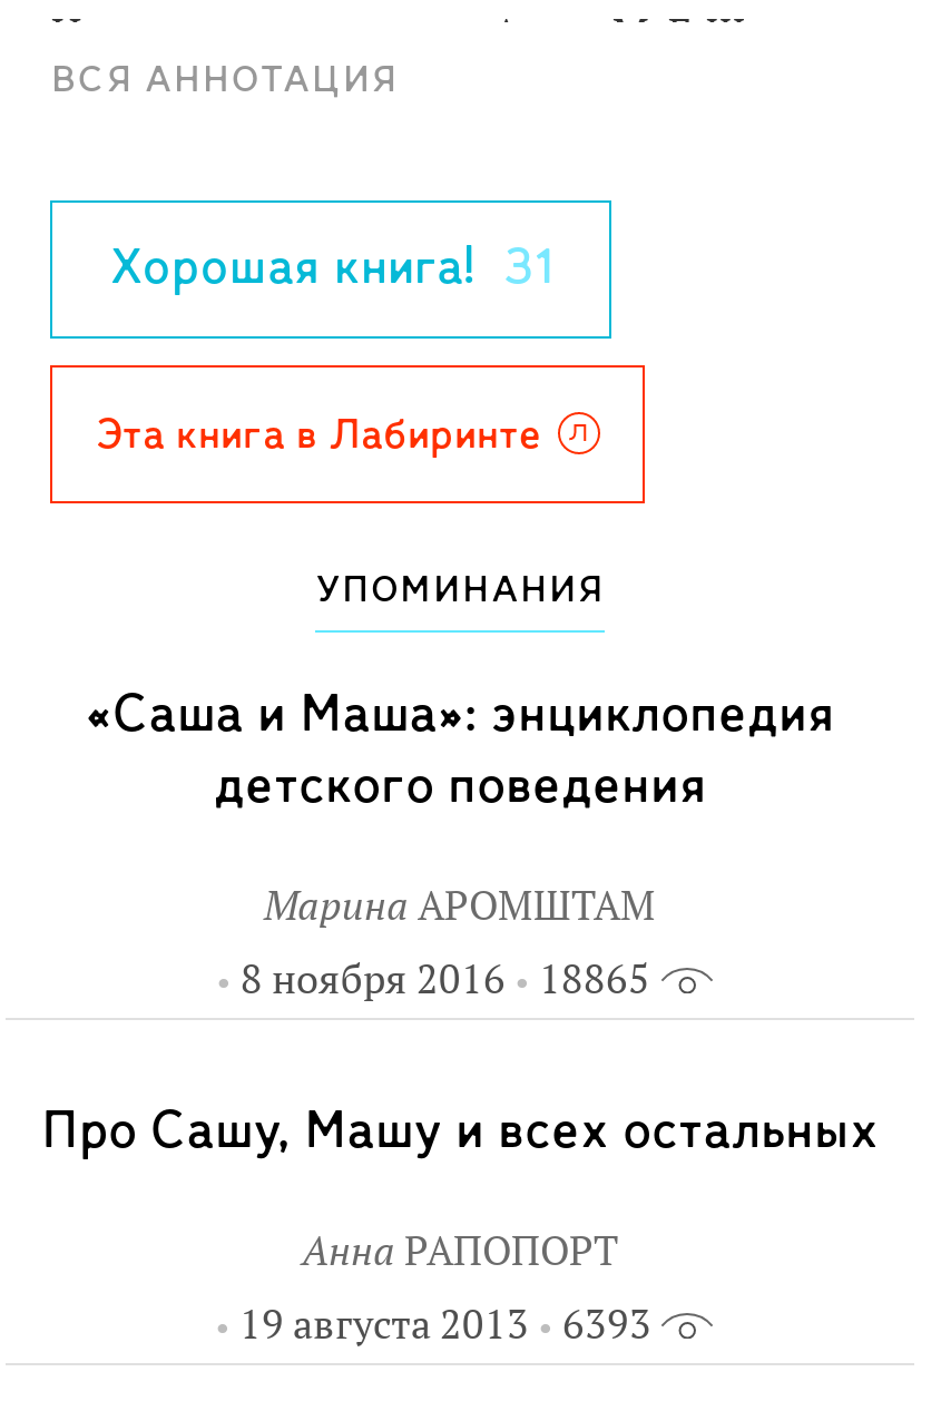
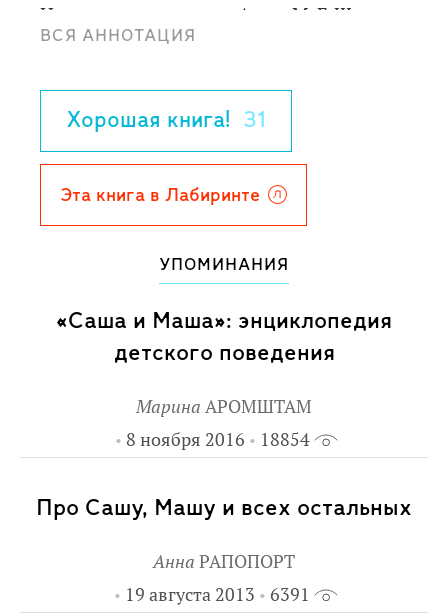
- 8 ноября 2016 18865
+ 8 ноября 2016 18854

- 19 августа 2013 6393
+ 19 августа 2013 6391
